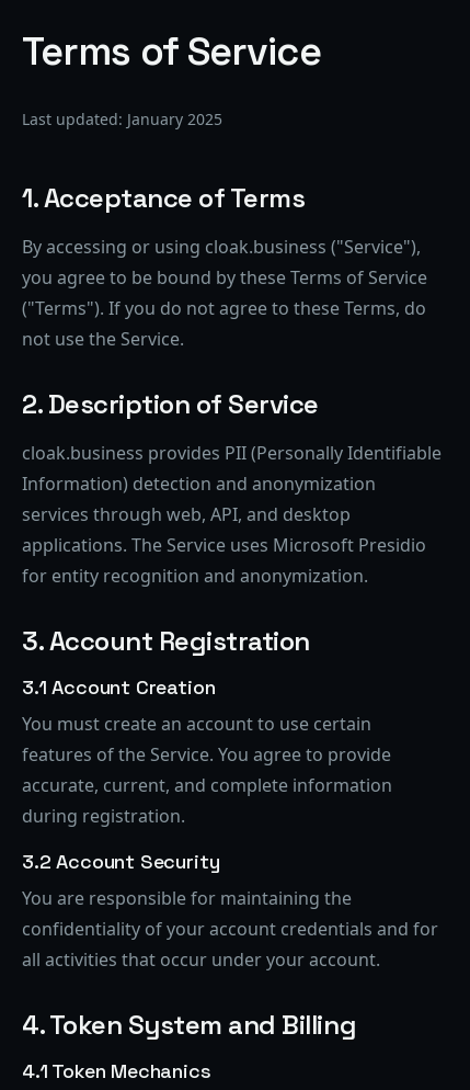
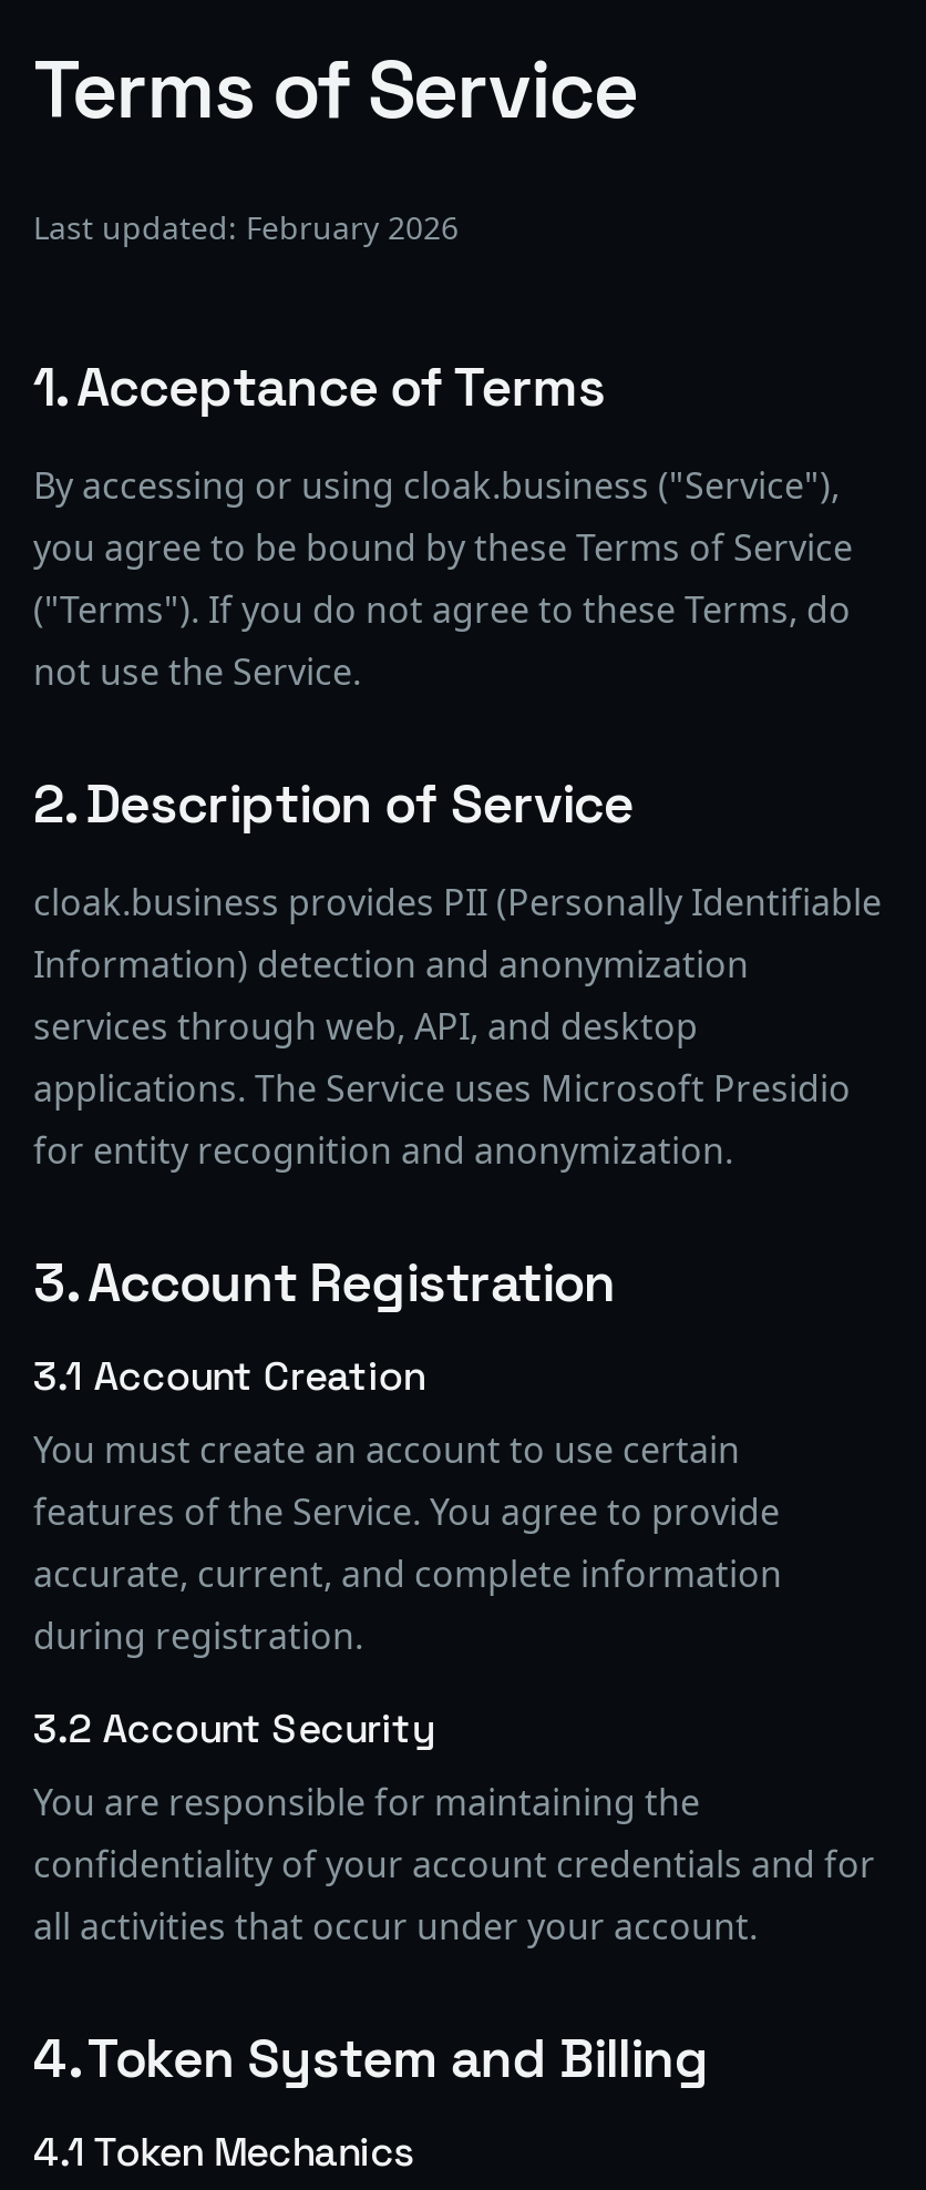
- Last updated: January 2025
+ Last updated: February 2026
